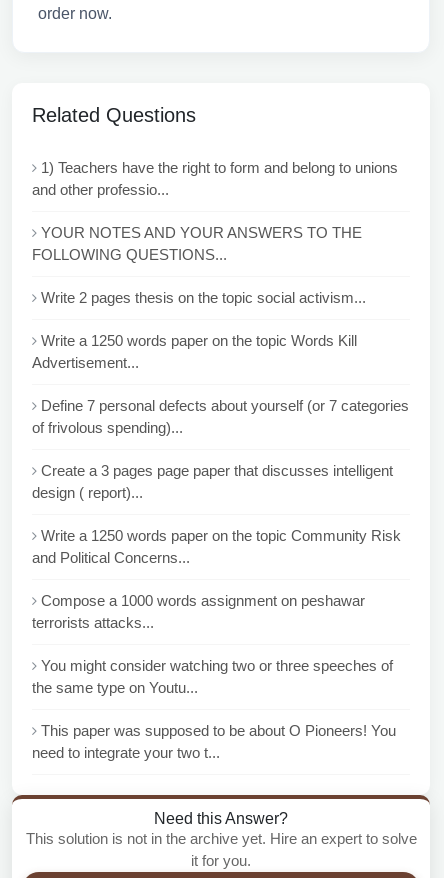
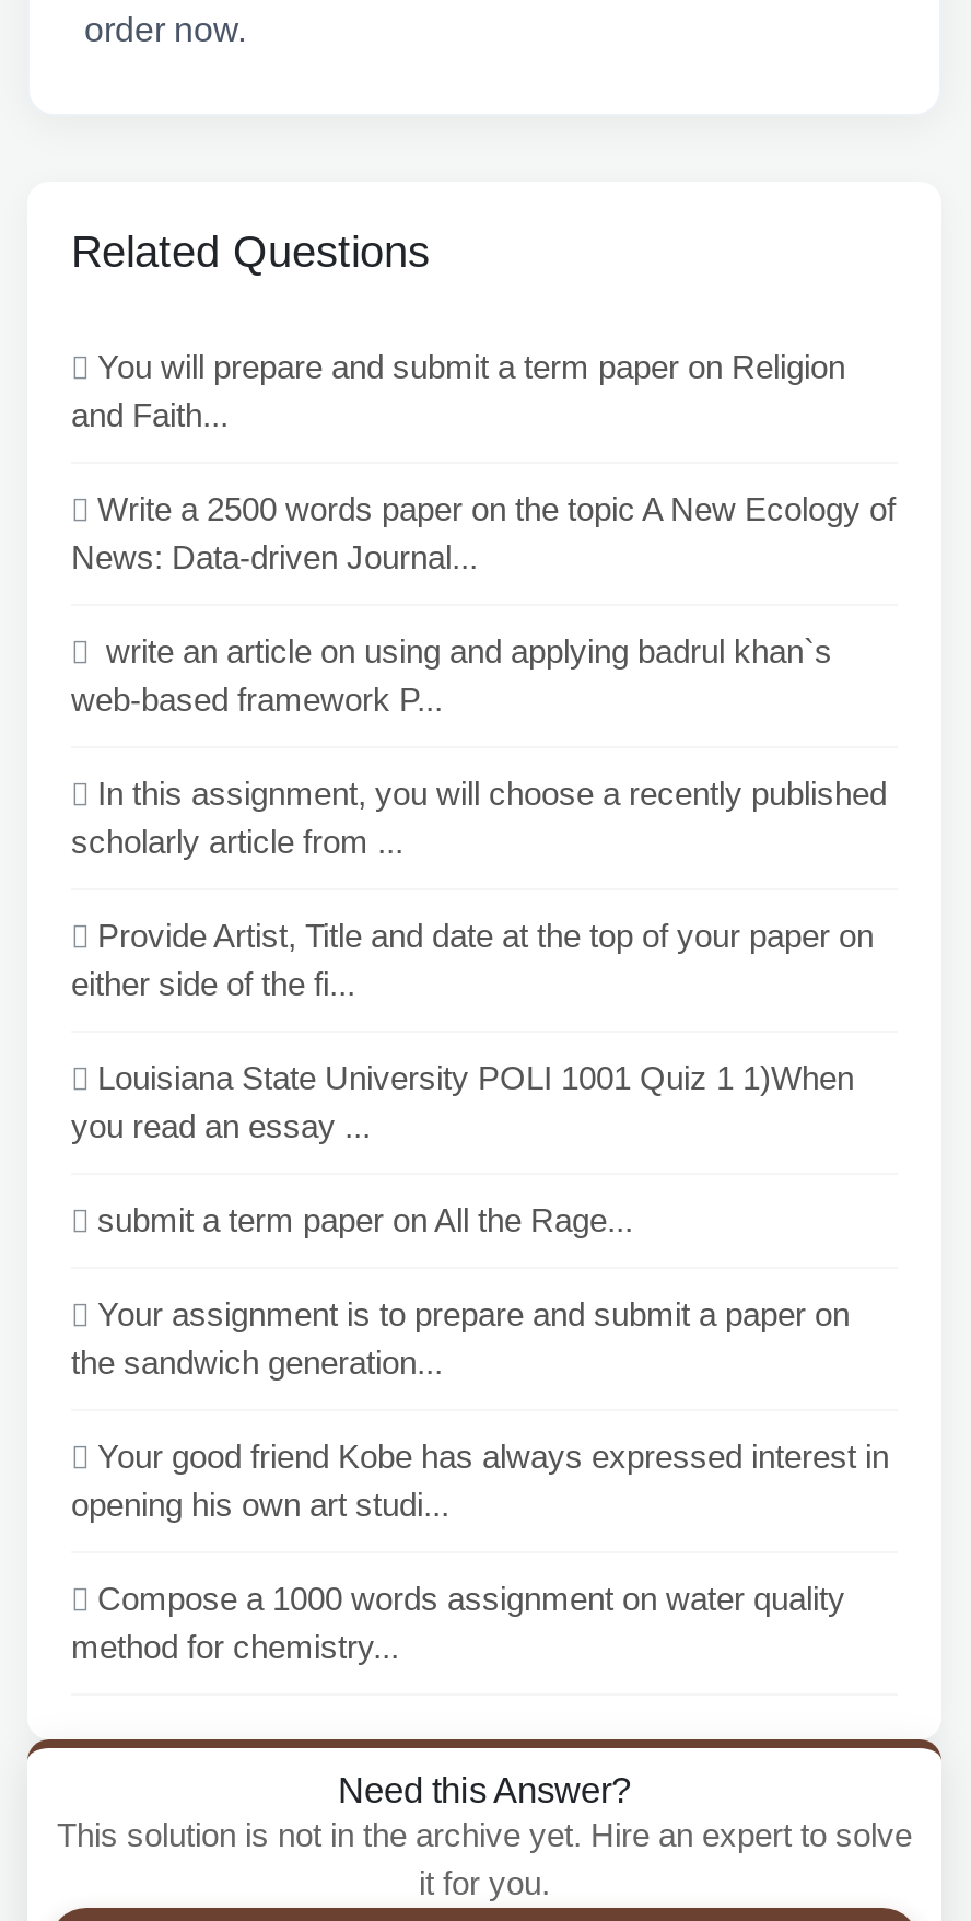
- 1) Teachers have the right to form and belong to unions
- and other professio...
+ You will prepare and submit a term paper on Religion
+ and Faith...

- YOUR NOTES AND YOUR ANSWERS TO THE
- FOLLOWING QUESTIONS...
+ Write a 2500 words paper on the topic A New Ecology of
+ News: Data-driven Journal...

- Write 2 pages thesis on the topic social activism...
+ write an article on using and applying badrul khan`s
+ web-based framework P...

- Write a 1250 words paper on the topic Words Kill
- Advertisement...
+ In this assignment, you will choose a recently published
+ scholarly article from ...

- Define 7 personal defects about yourself (or 7 categories
- of frivolous spending)...
+ Provide Artist, Title and date at the top of your paper on
+ either side of the fi...

- Create a 3 pages page paper that discusses intelligent
- design ( report)...
+ Louisiana State University POLI 1001 Quiz 1 1)When
+ you read an essay ...

- Write a 1250 words paper on the topic Community Risk
- and Political Concerns...
+ submit a term paper on All the Rage...

- Compose a 1000 words assignment on peshawar
- terrorists attacks...
+ Your assignment is to prepare and submit a paper on
+ the sandwich generation...

- You might consider watching two or three speeches of
- the same type on Youtu...
+ Your good friend Kobe has always expressed interest in
+ opening his own art studi...

- This paper was supposed to be about O Pioneers! You
- need to integrate your two t...
+ Compose a 1000 words assignment on water quality
+ method for chemistry...
